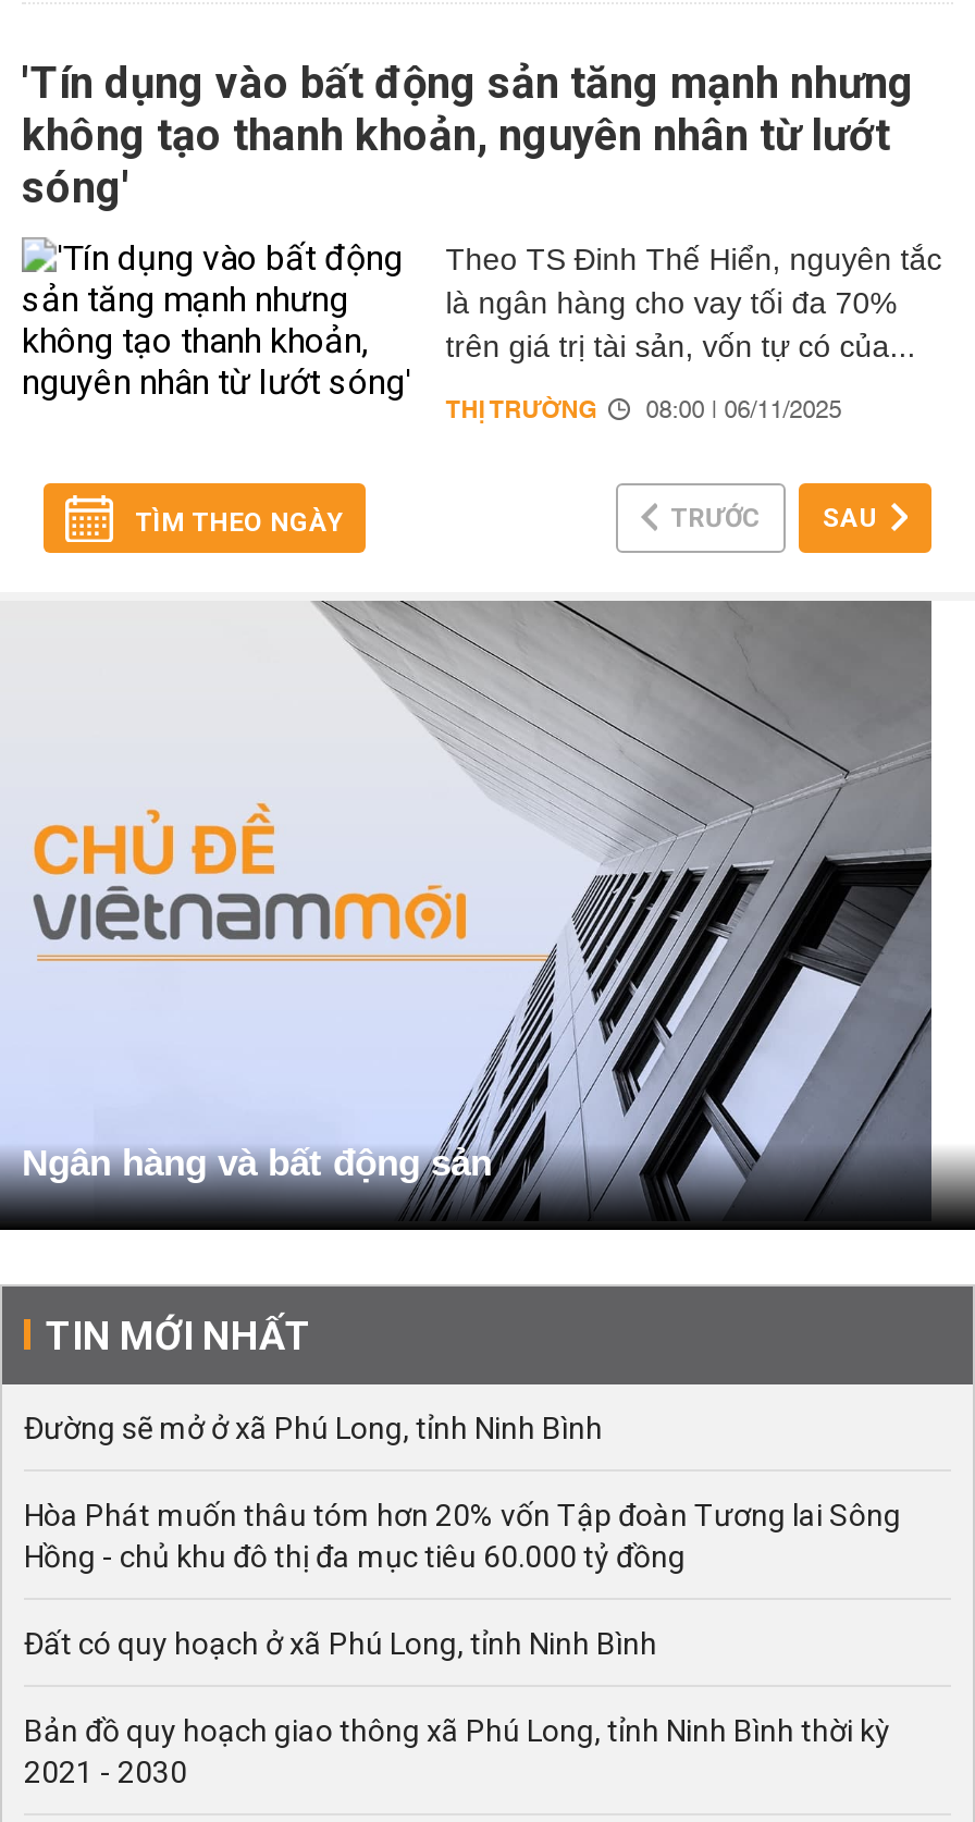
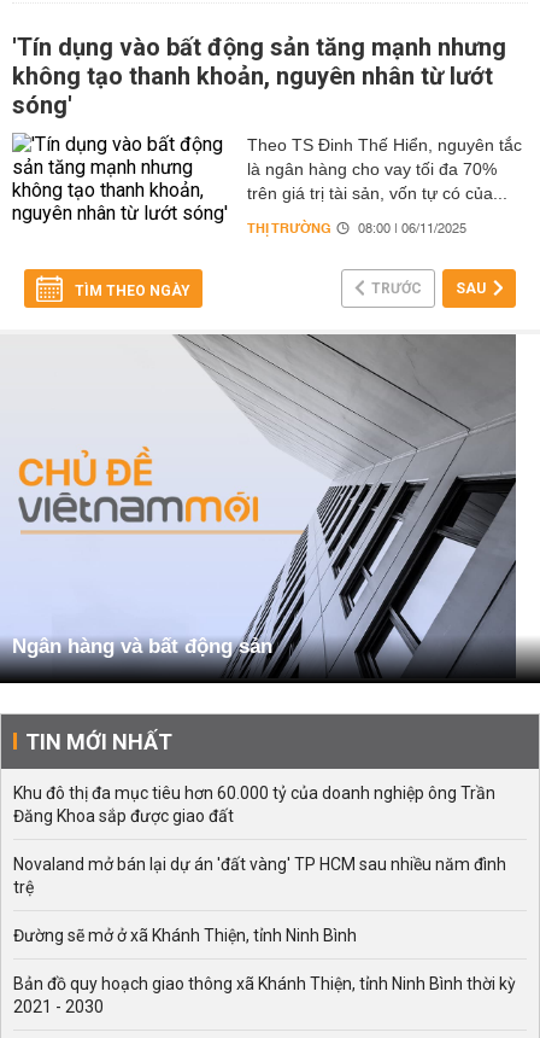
- Đường sẽ mở ở xã Phú Long, tỉnh Ninh Bình
+ Khu đô thị đa mục tiêu hơn 60.000 tỷ của doanh nghiệp ông Trần
+ Đăng Khoa sắp được giao đất

- Hòa Phát muốn thâu tóm hơn 20% vốn Tập đoàn Tương lai Sông
- Hồng - chủ khu đô thị đa mục tiêu 60.000 tỷ đồng
+ Novaland mở bán lại dự án 'đất vàng' TP HCM sau nhiều năm đình
+ trệ

- Đất có quy hoạch ở xã Phú Long, tỉnh Ninh Bình
+ Đường sẽ mở ở xã Khánh Thiện, tỉnh Ninh Bình

- Bản đồ quy hoạch giao thông xã Phú Long, tỉnh Ninh Bình thời kỳ
+ Bản đồ quy hoạch giao thông xã Khánh Thiện, tỉnh Ninh Bình thời kỳ
